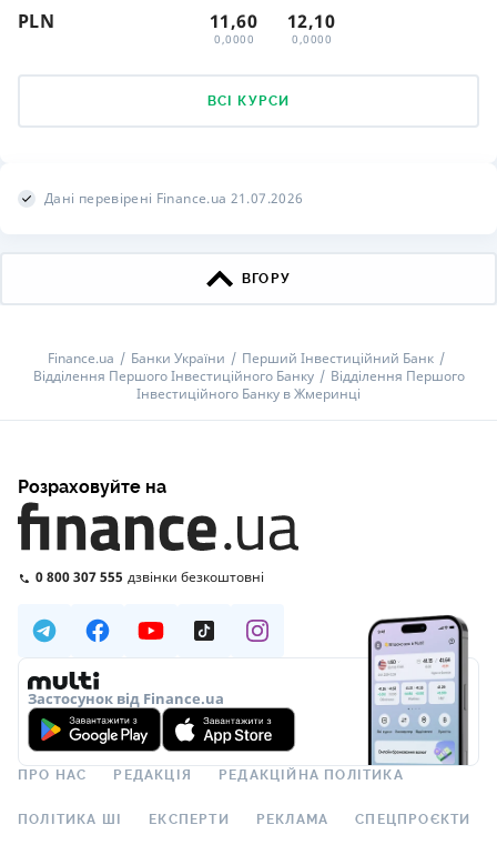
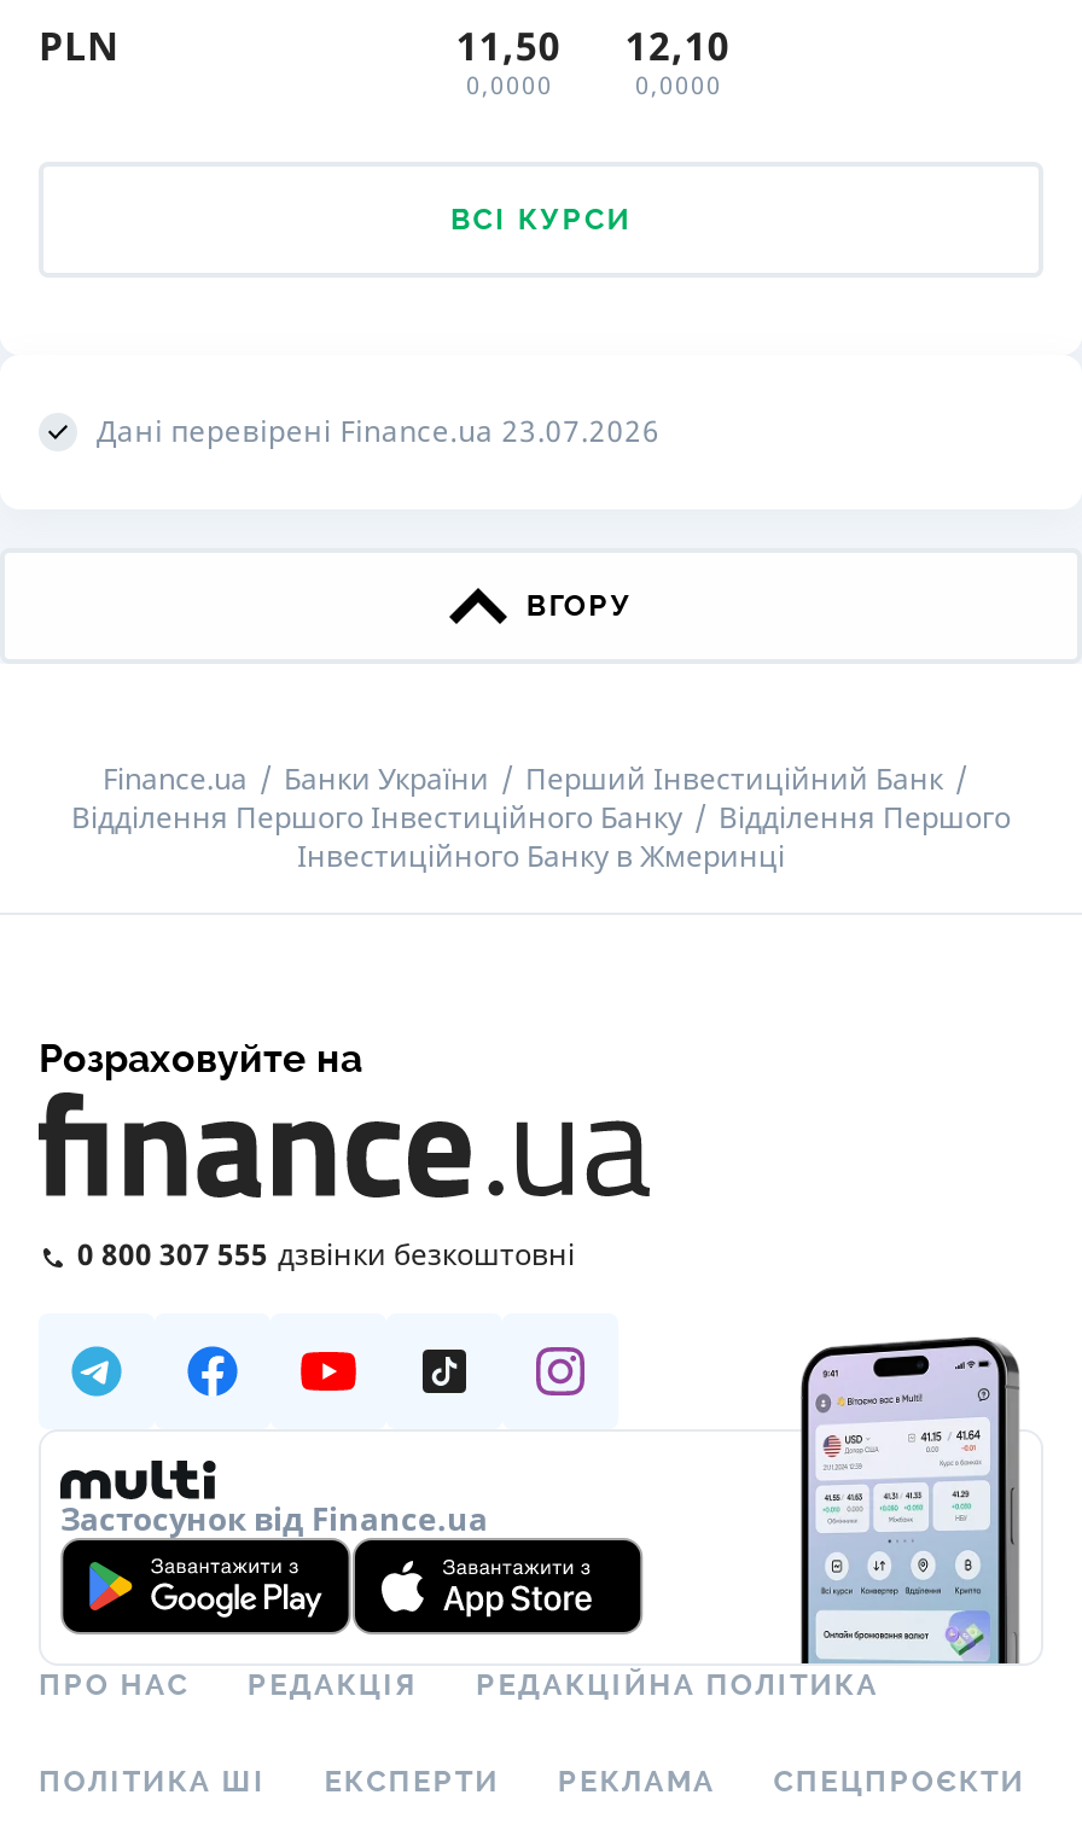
- 11,60 12,10
+ 11,50 12,10

- Дані перевірені Finance.ua 21.07.2026
+ Дані перевірені Finance.ua 23.07.2026
